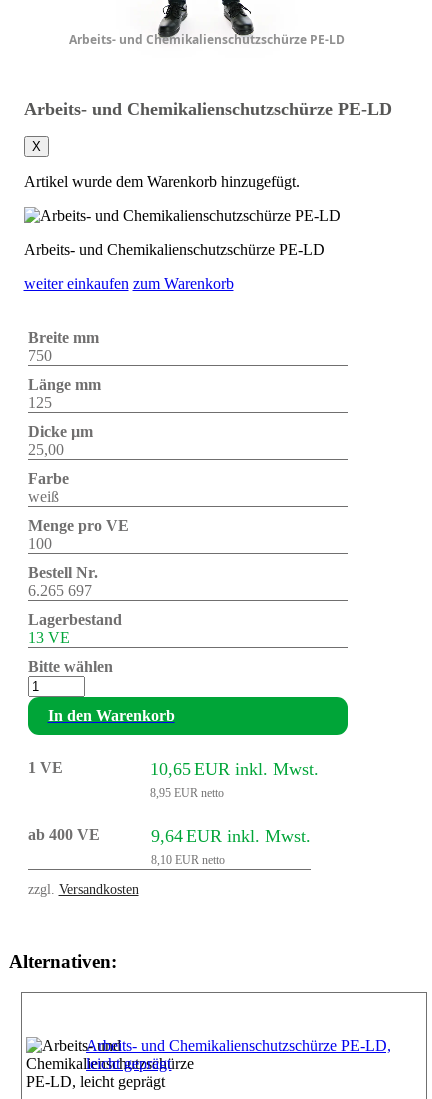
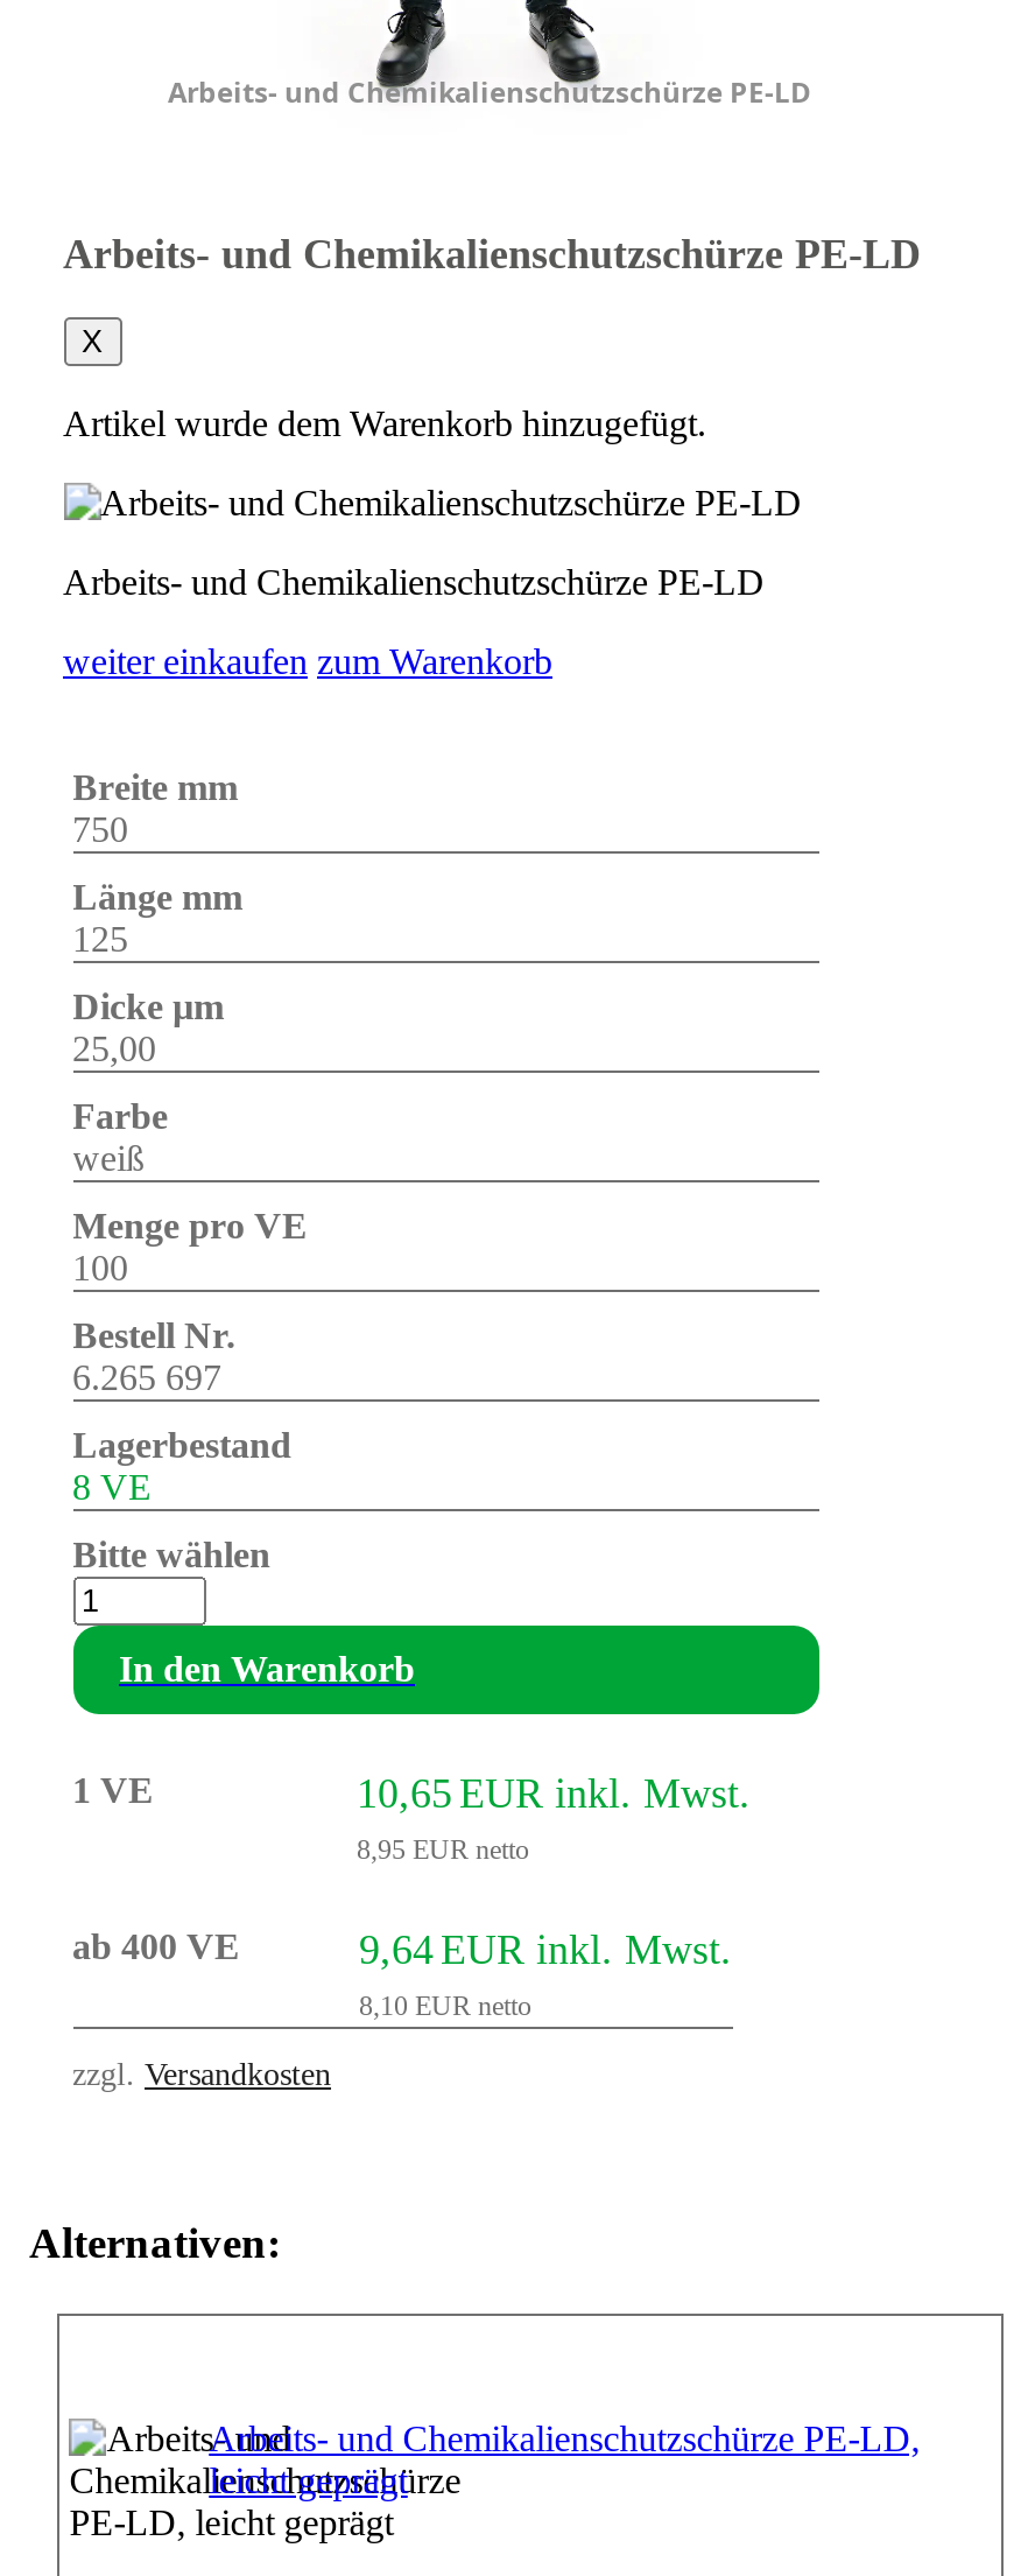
- 13 VE
+ 8 VE
